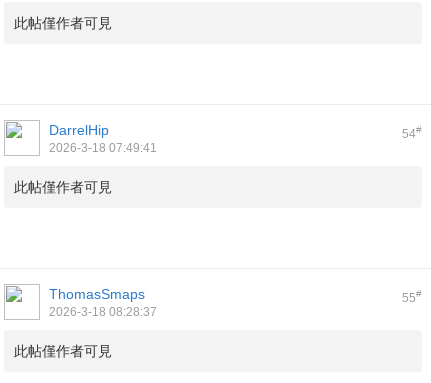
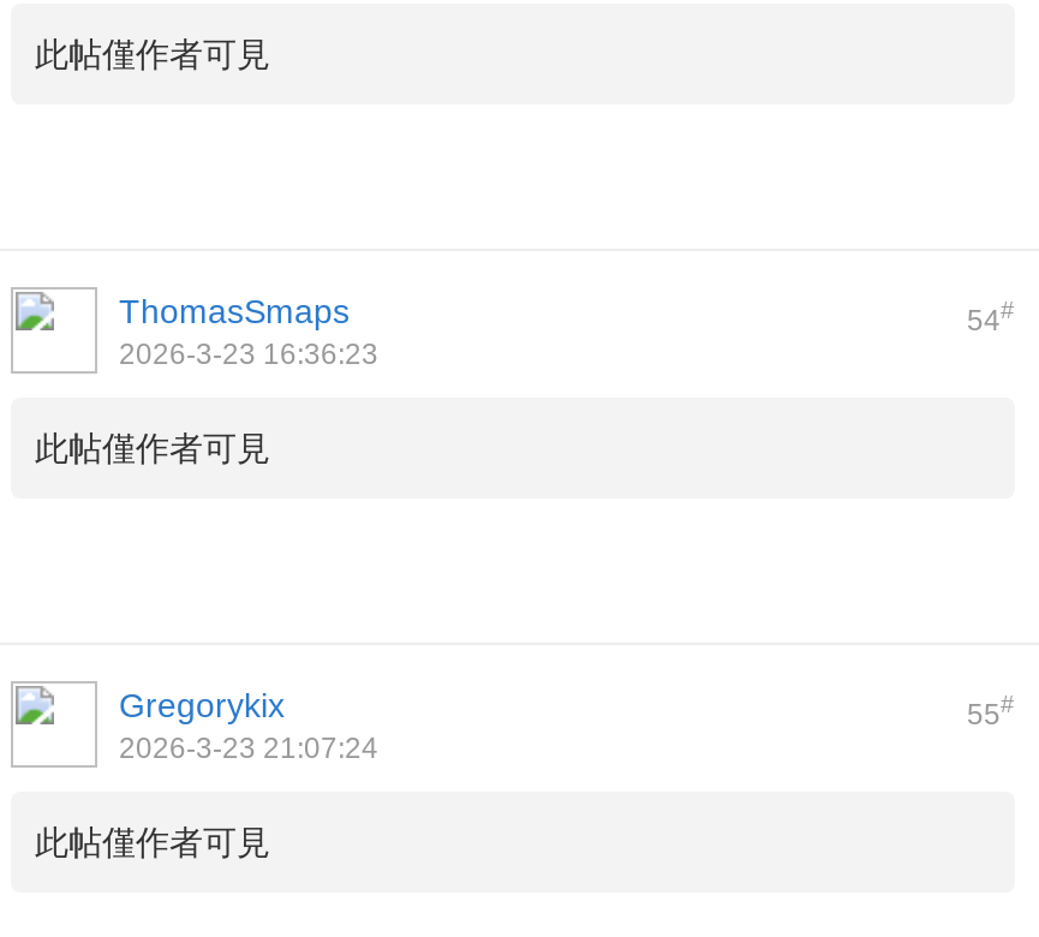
- DarrelHip
- 2026-3-18 07:49:41
+ ThomasSmaps
+ 2026-3-23 16:36:23

- ThomasSmaps
- 2026-3-18 08:28:37
+ Gregorykix
+ 2026-3-23 21:07:24
